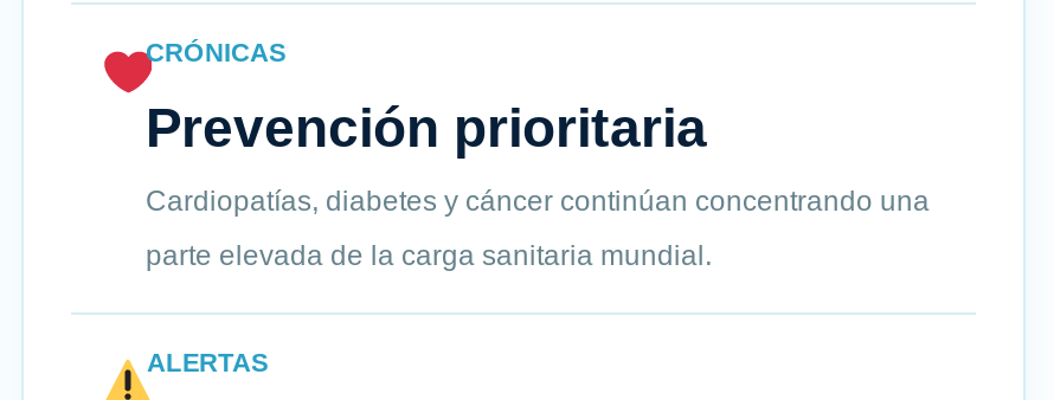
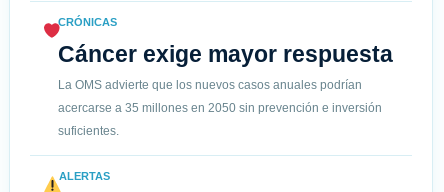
- Prevención prioritaria
- Cardiopatías, diabetes y cáncer continúan concentrando una
- parte elevada de la carga sanitaria mundial.
+ Cáncer exige mayor respuesta
+ La OMS advierte que los nuevos casos anuales podrían
+ acercarse a 35 millones en 2050 sin prevención e inversión
+ suficientes.
